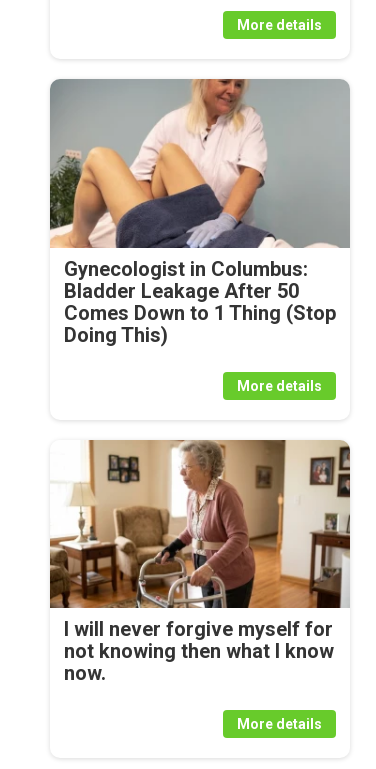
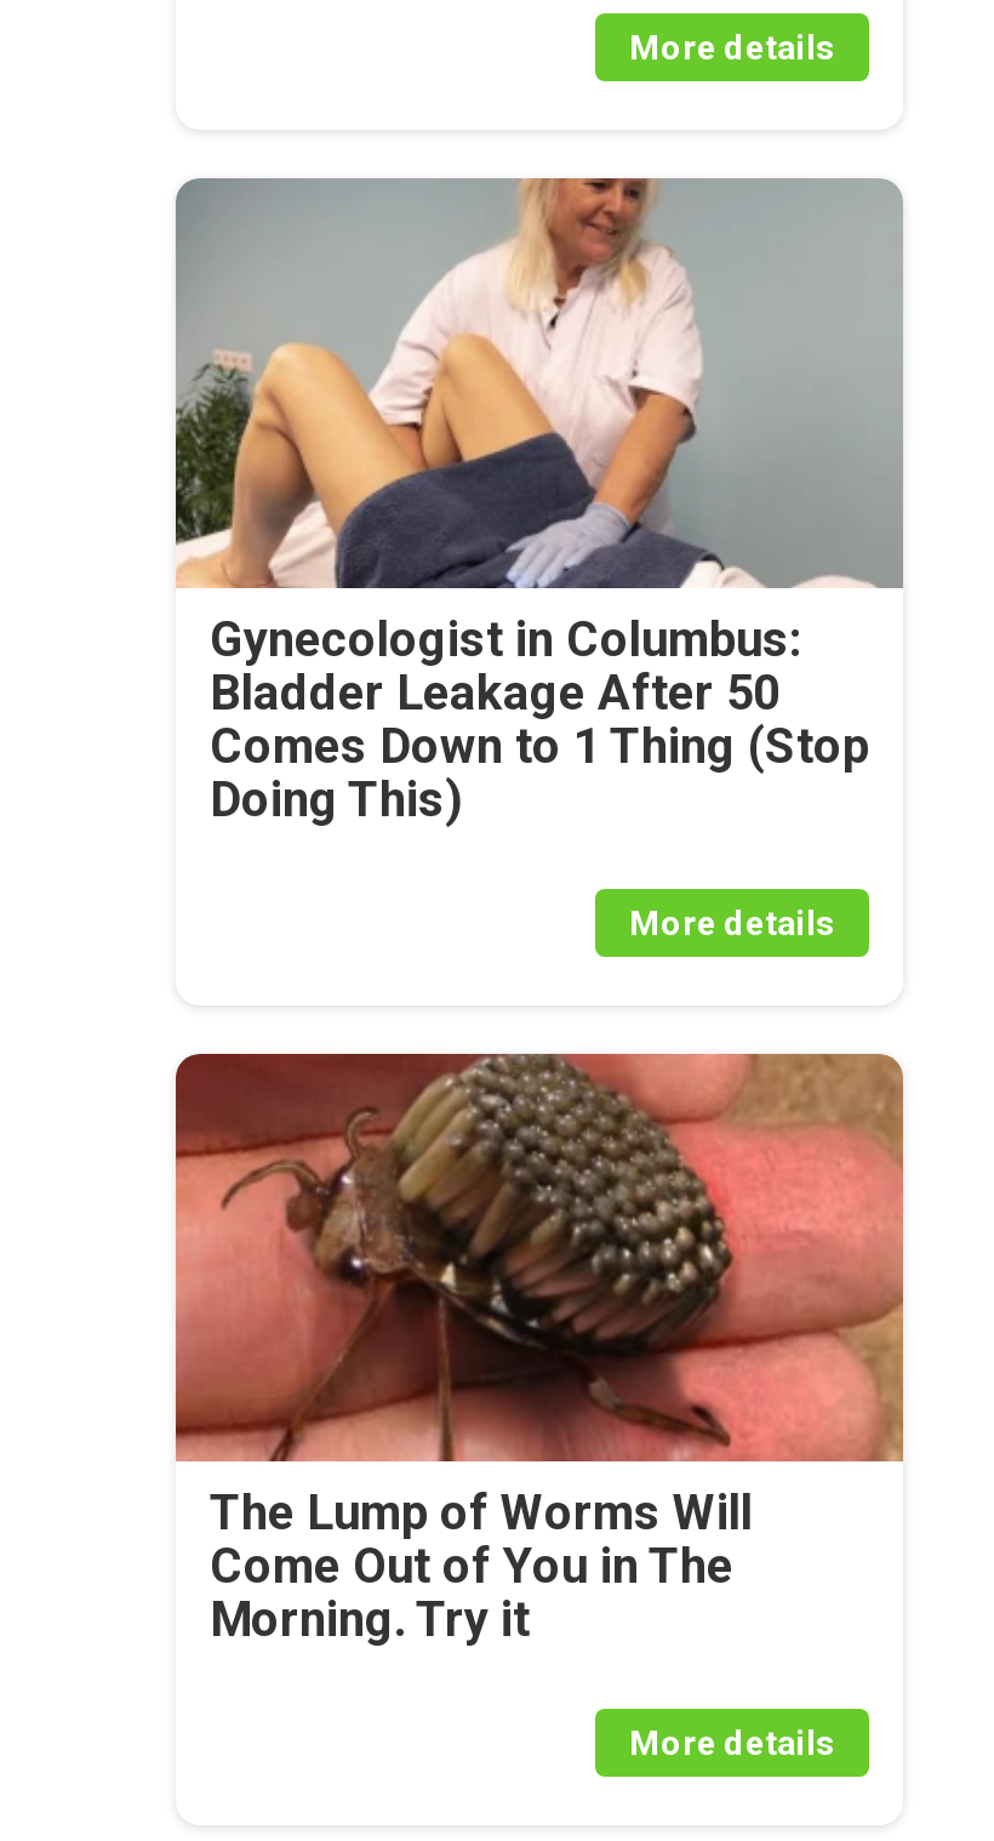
- [image]
- I will never forgive myself for
- not knowing then what I know
- now.
+ [image]
+ The Lump of Worms Will
+ Come Out of You in The
+ Morning. Try it
